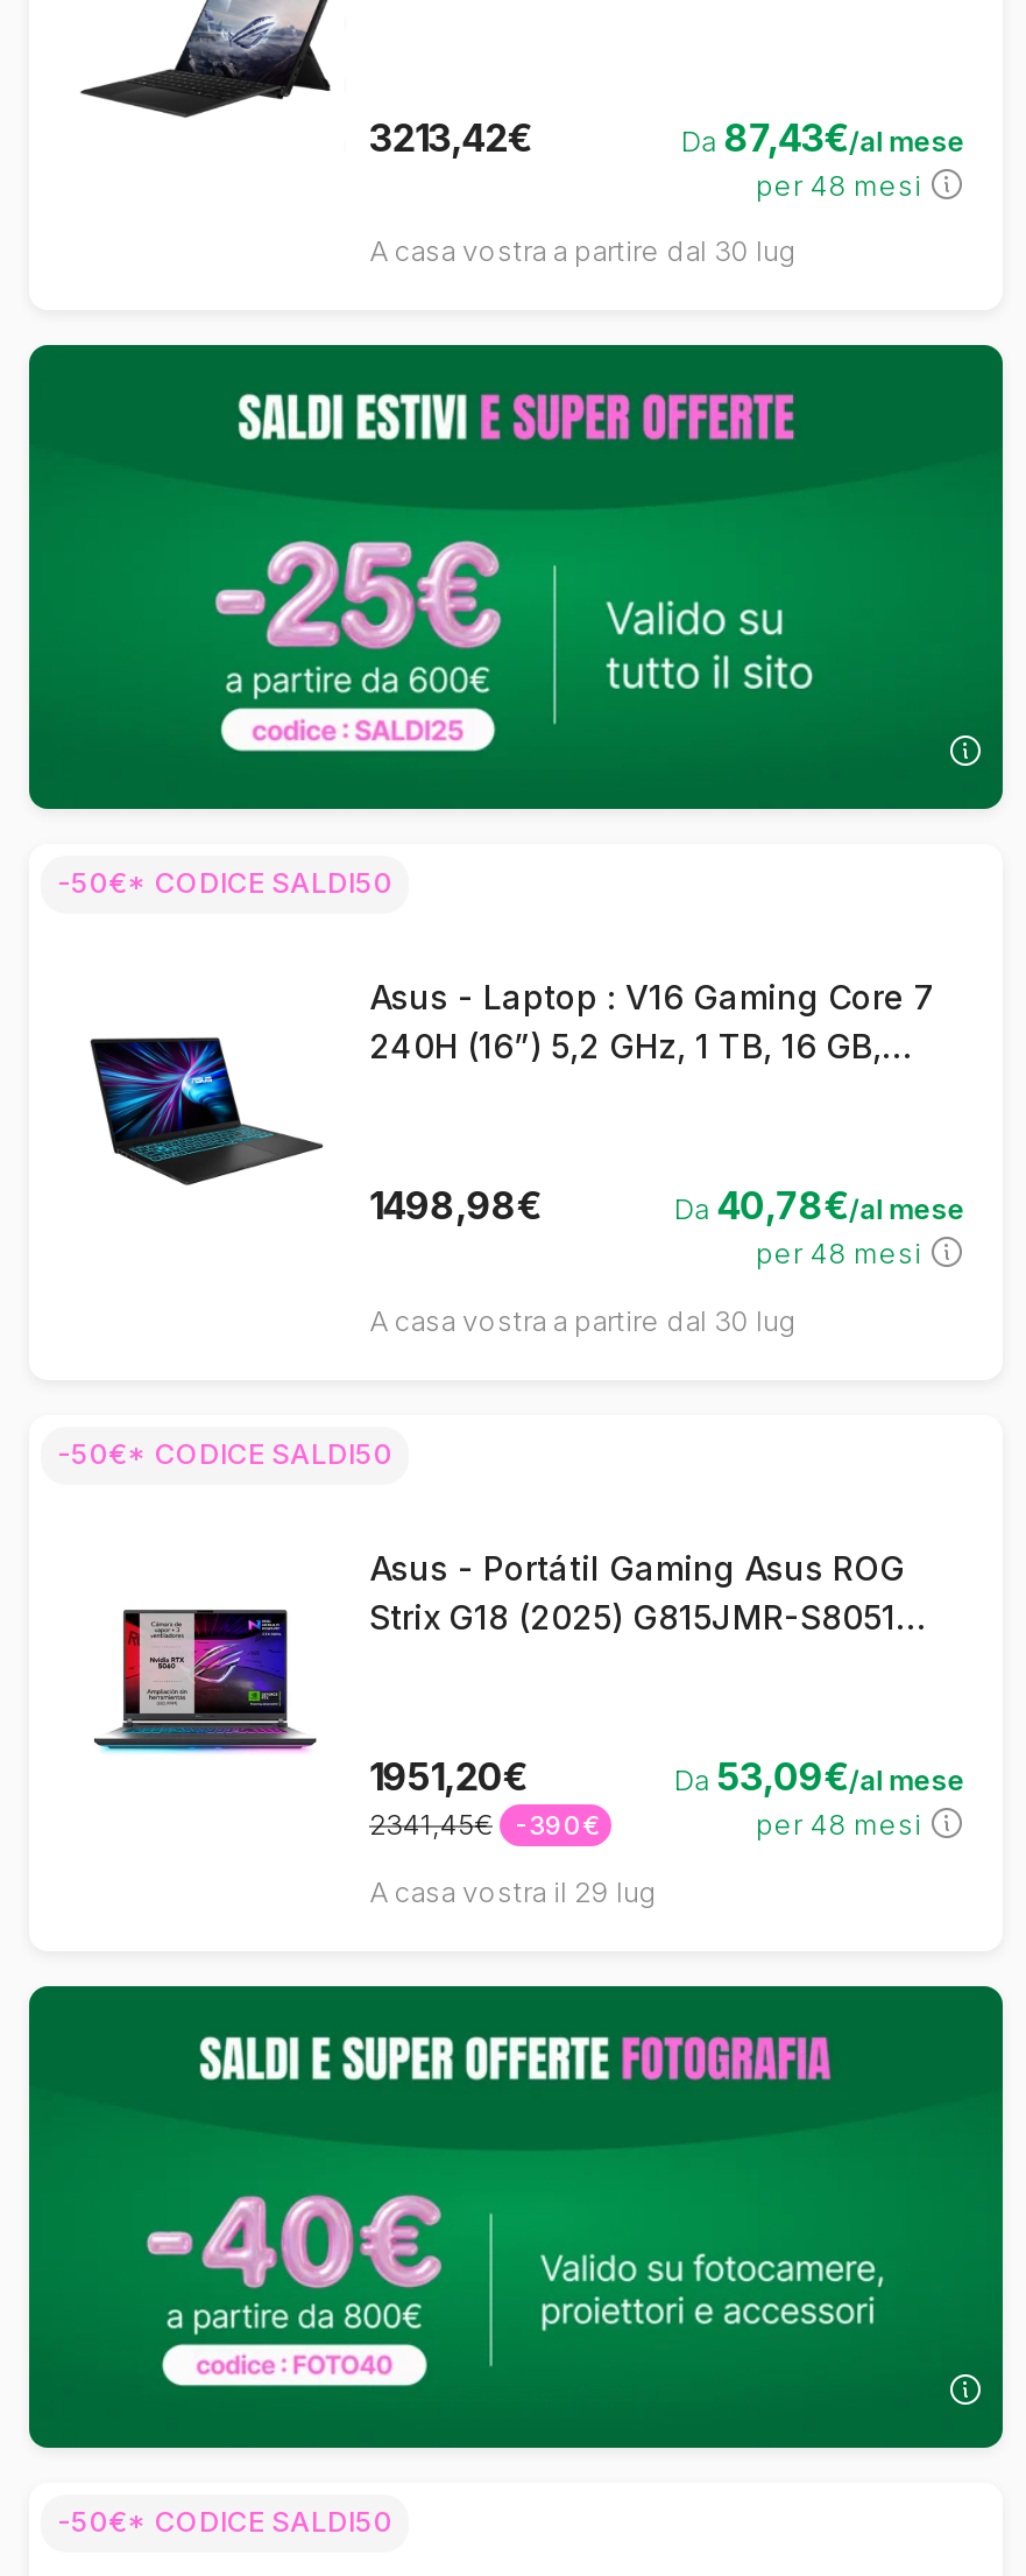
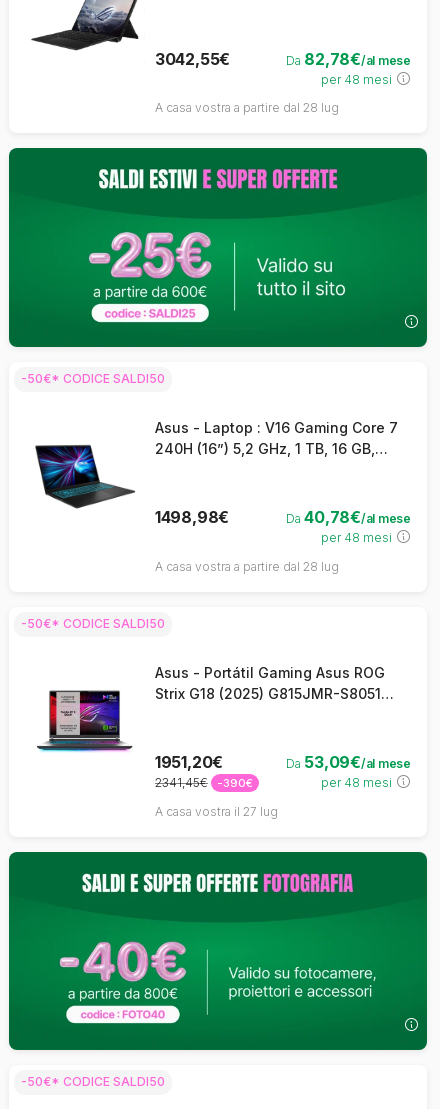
- 3213,42€
+ 3042,55€

- Da 87,43€/al mese
+ Da 82,78€/al mese

- A casa vostra a partire dal 30 lug
+ A casa vostra a partire dal 28 lug

- A casa vostra a partire dal 30 lug
+ A casa vostra a partire dal 28 lug

- A casa vostra il 29 lug
+ A casa vostra il 27 lug
